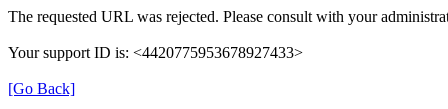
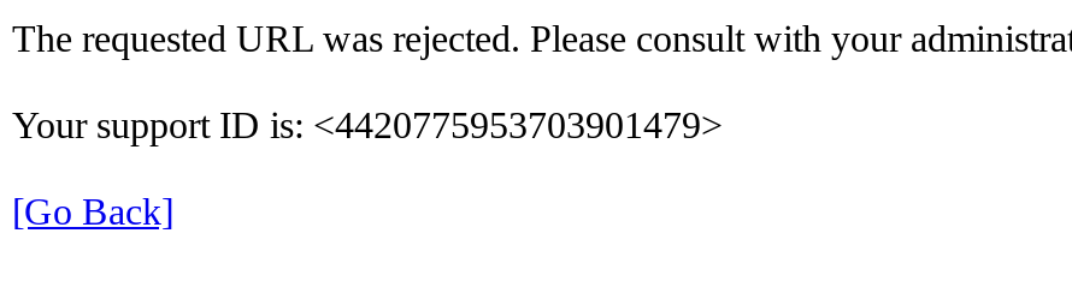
- Your support ID is: <4420775953678927433>
+ Your support ID is: <4420775953703901479>
